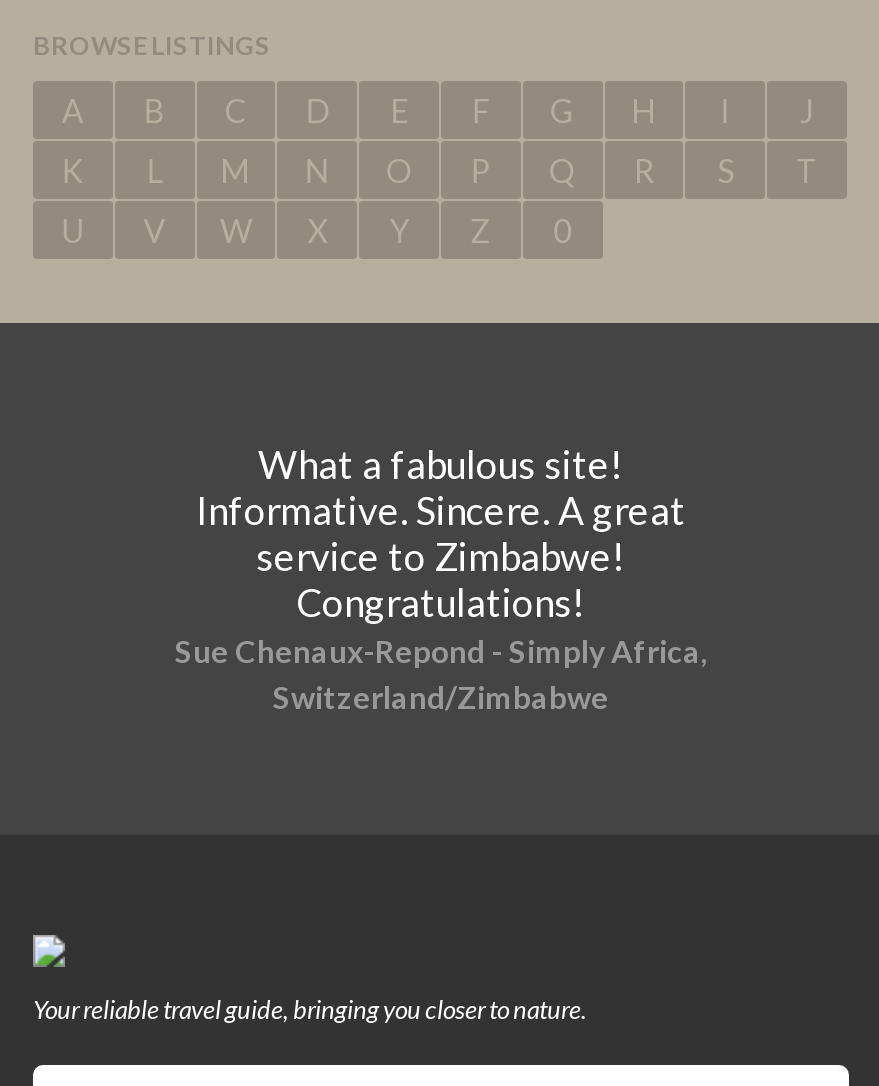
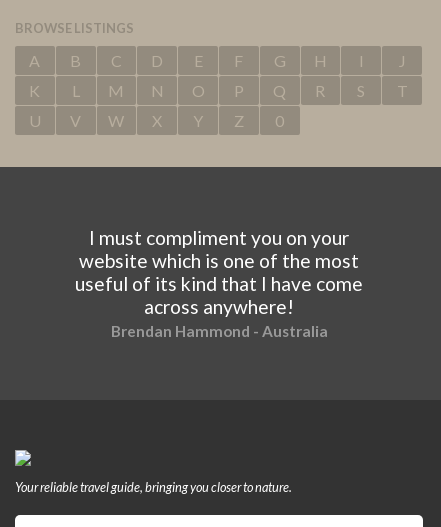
- What a fabulous site!
- Informative. Sincere. A great
- service to Zimbabwe!
- Congratulations!
- Sue Chenaux-Repond - Simply Africa,
- Switzerland/Zimbabwe
+ I must compliment you on your
+ website which is one of the most
+ useful of its kind that I have come
+ across anywhere!
+ Brendan Hammond - Australia
